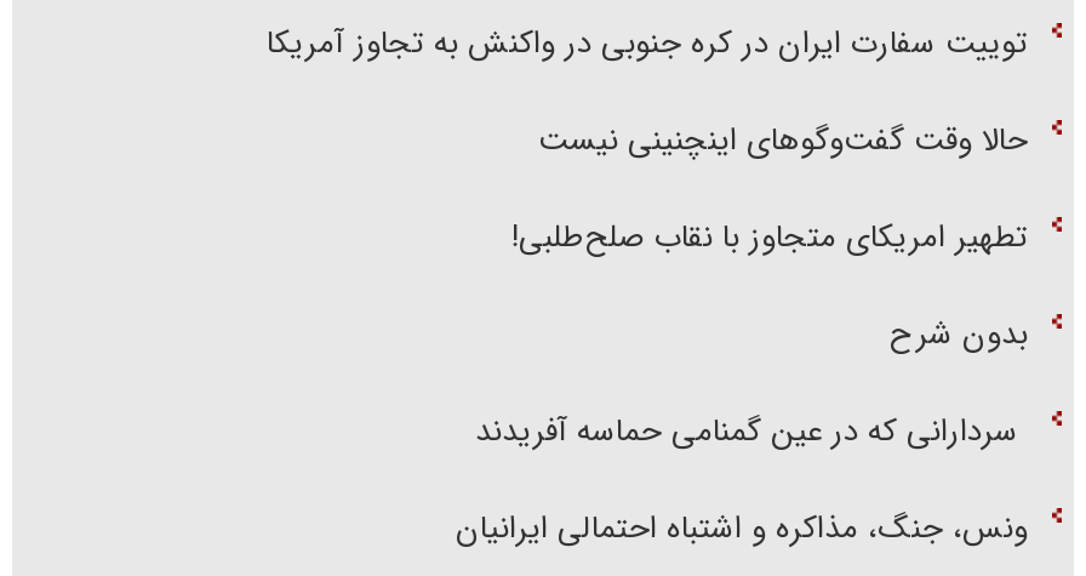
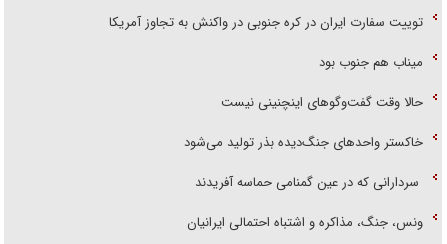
+ میناب هم جنوب بود

moved down: حالا وقت گفت‌و‌گو‌های اینچنینی نیست

- تطهیر امریکای متجاوز با نقاب صلح‌طلبی!
- بدون شرح
+ خاکستر واحد‌های جنگ‌دیده بذر تولید می‌شود
